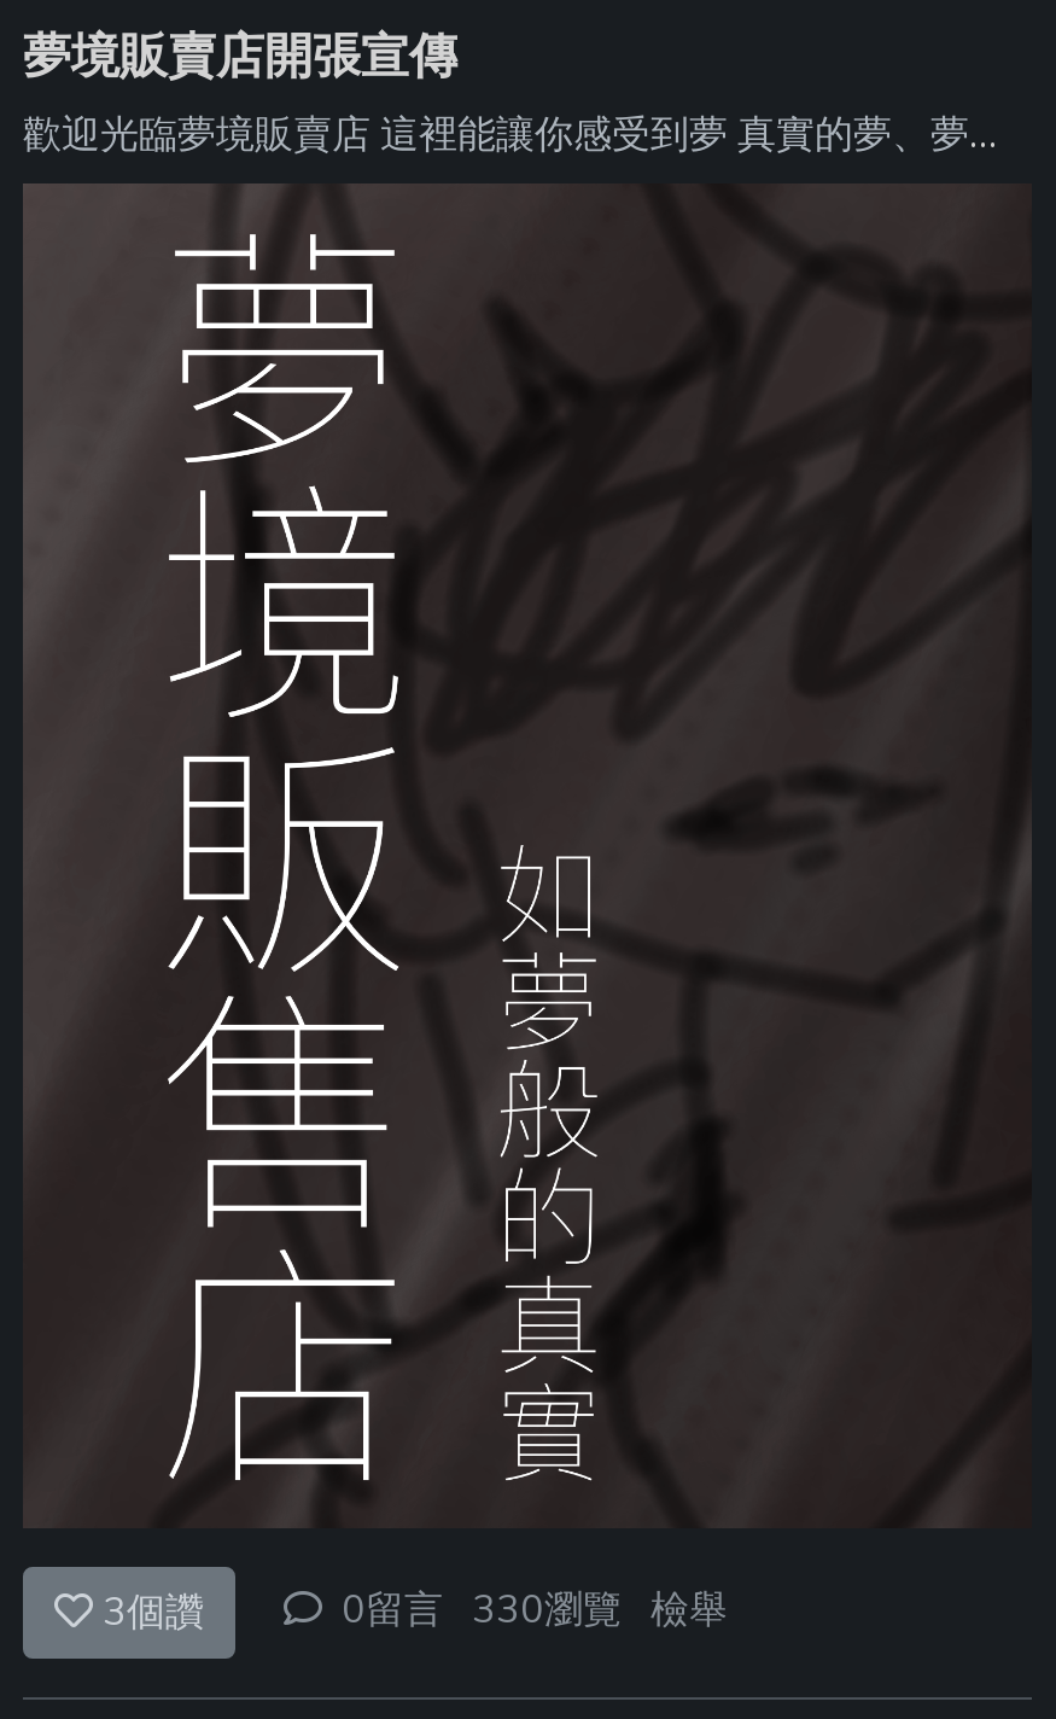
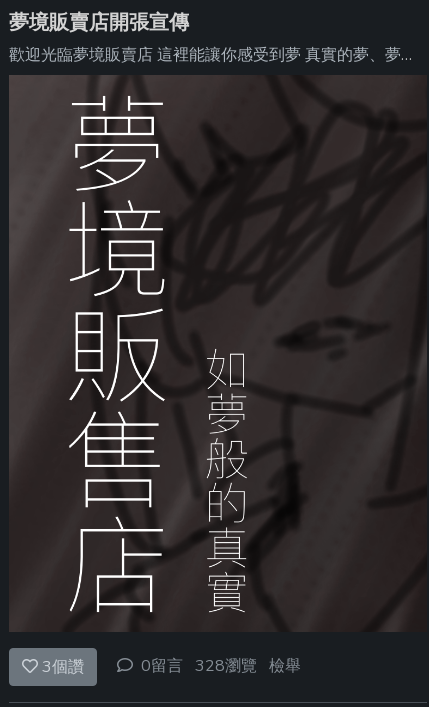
- 0留言 330瀏覽 檢舉
+ 0留言 328瀏覽 檢舉
